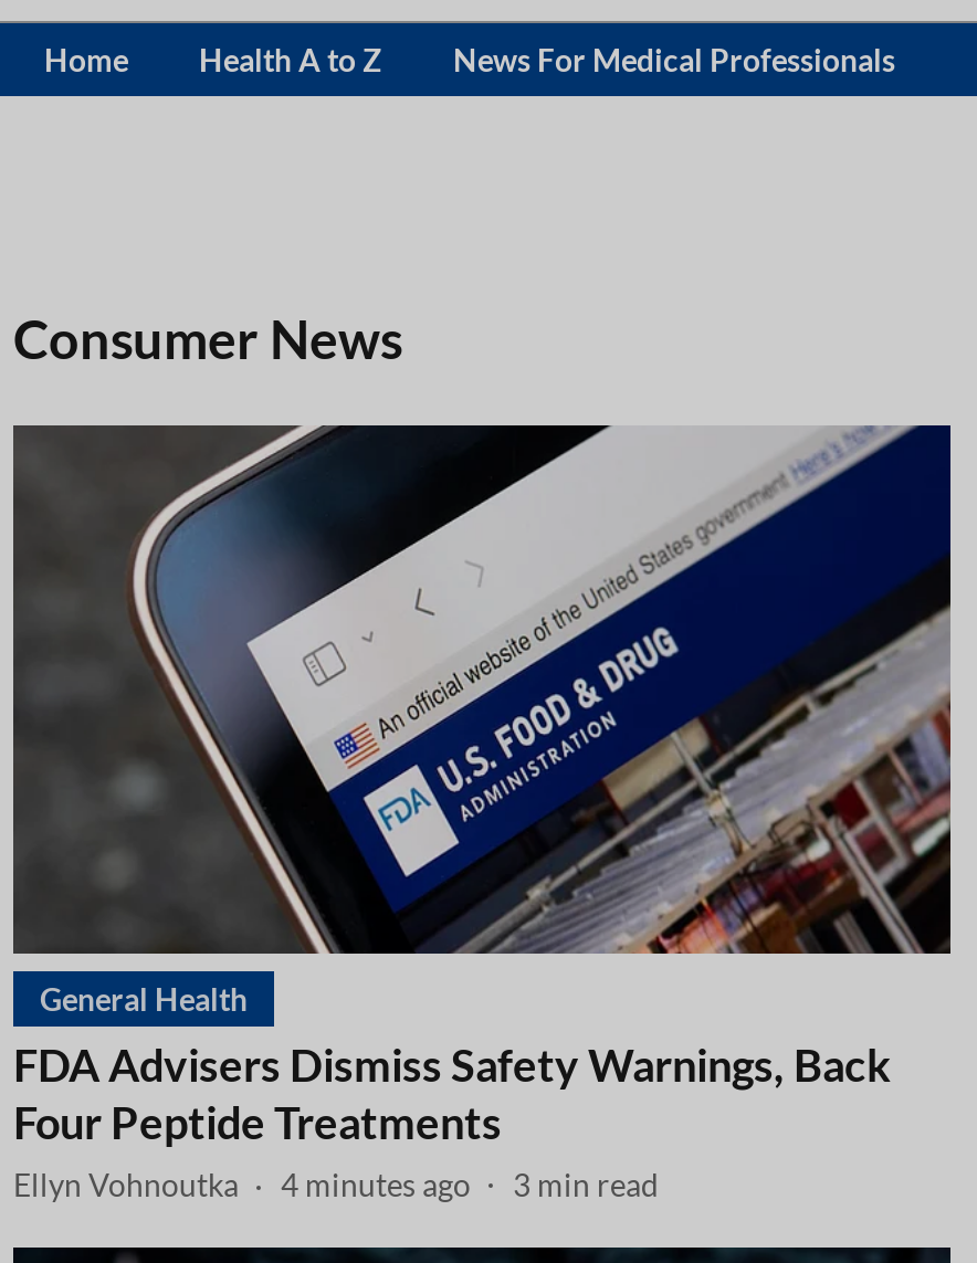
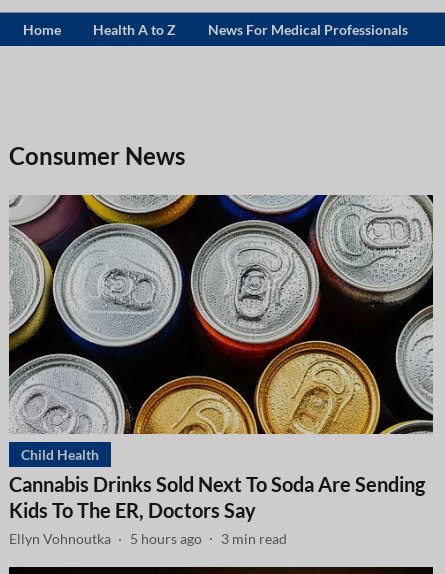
- [image]
- General Health
- FDA Advisers Dismiss Safety Warnings, Back
- Four Peptide Treatments
+ [image]
+ Child Health
+ Cannabis Drinks Sold Next To Soda Are Sending
+ Kids To The ER, Doctors Say

- Ellyn Vohnoutka 4 minutes ago 3 min read
+ Ellyn Vohnoutka 5 hours ago 3 min read
